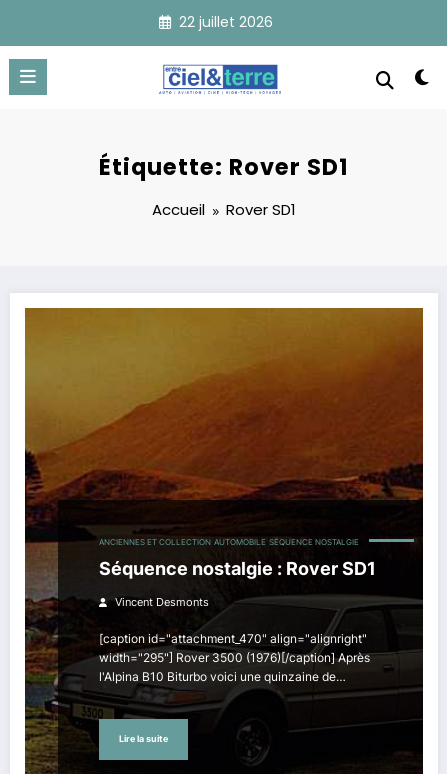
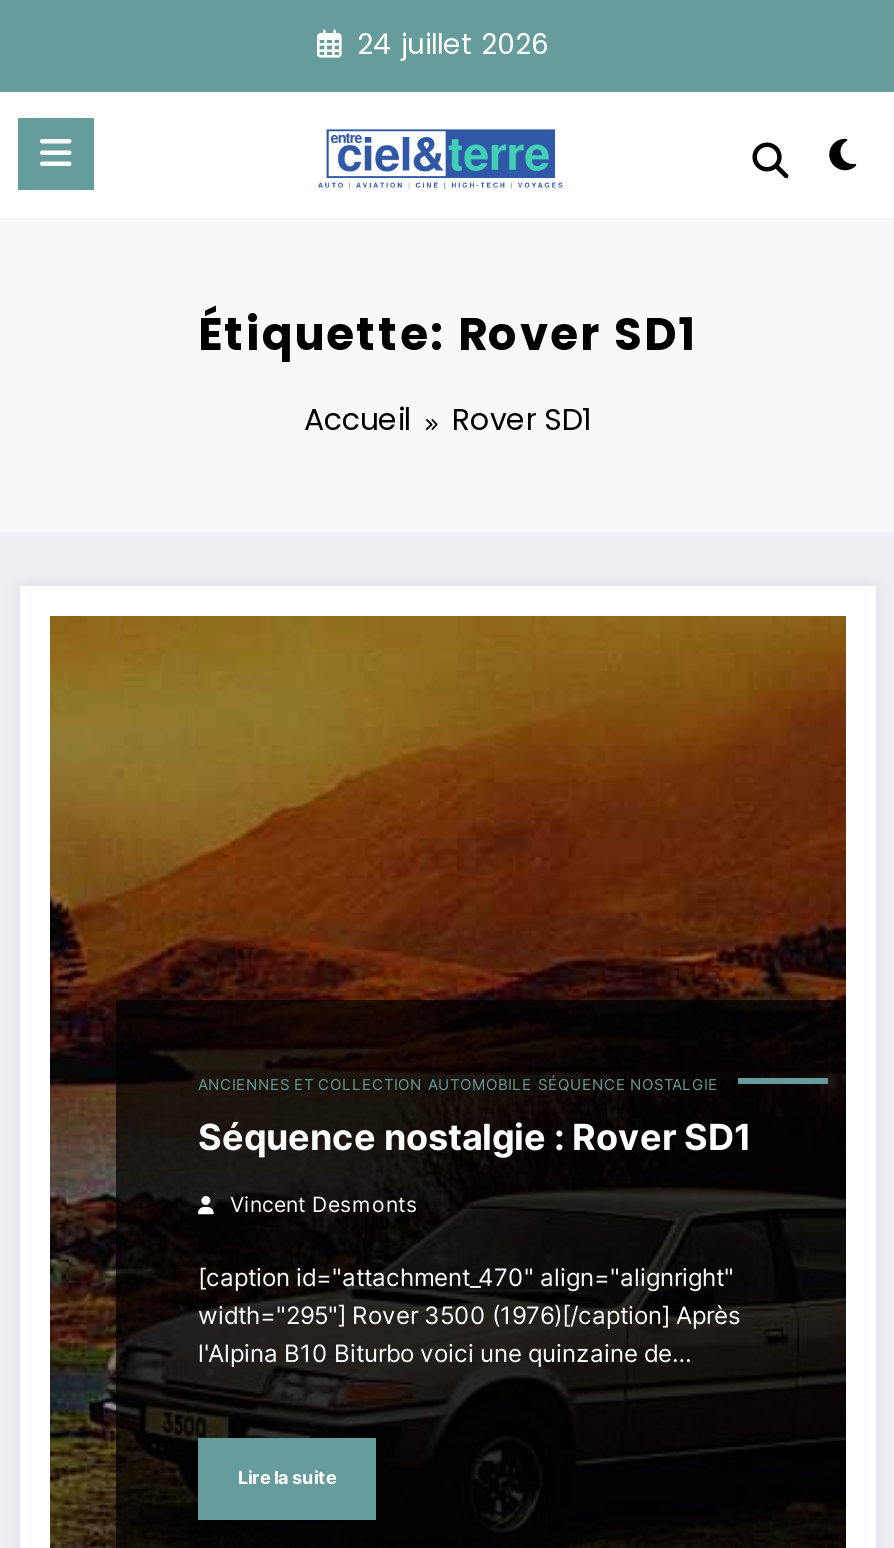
- 22 juillet 2026
+ 24 juillet 2026
